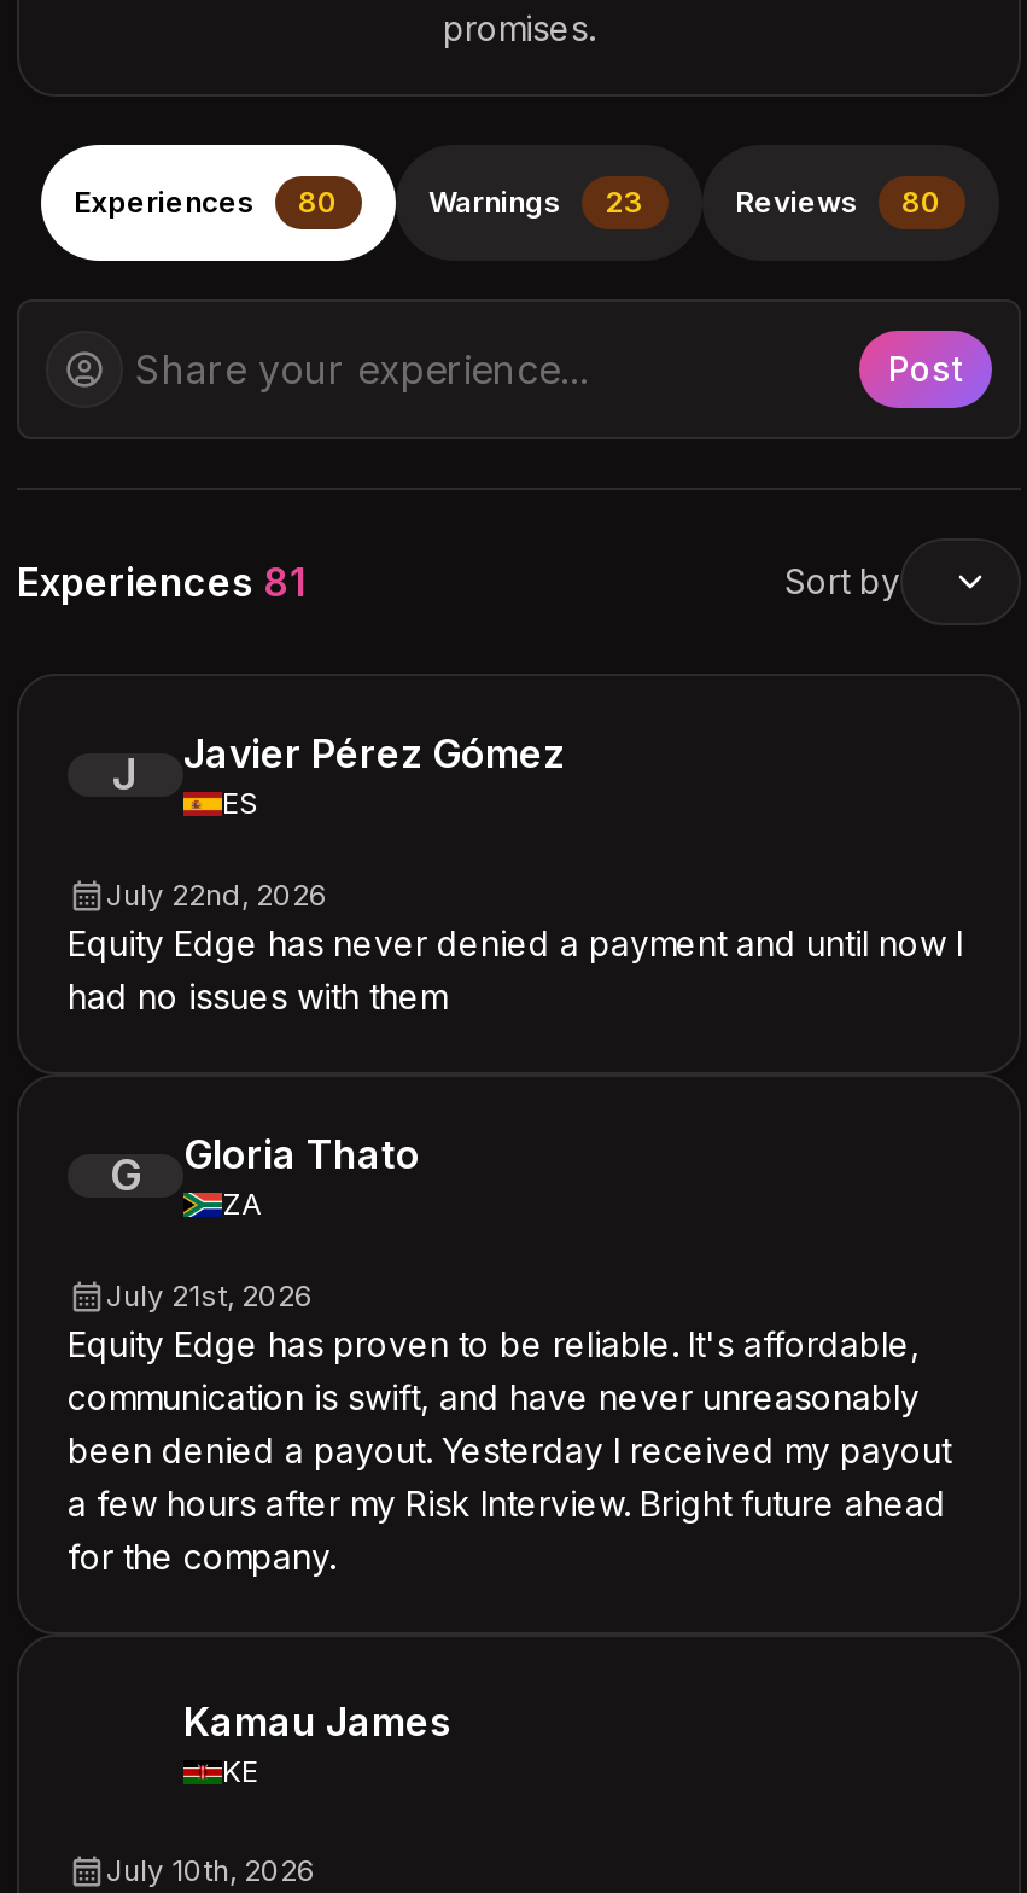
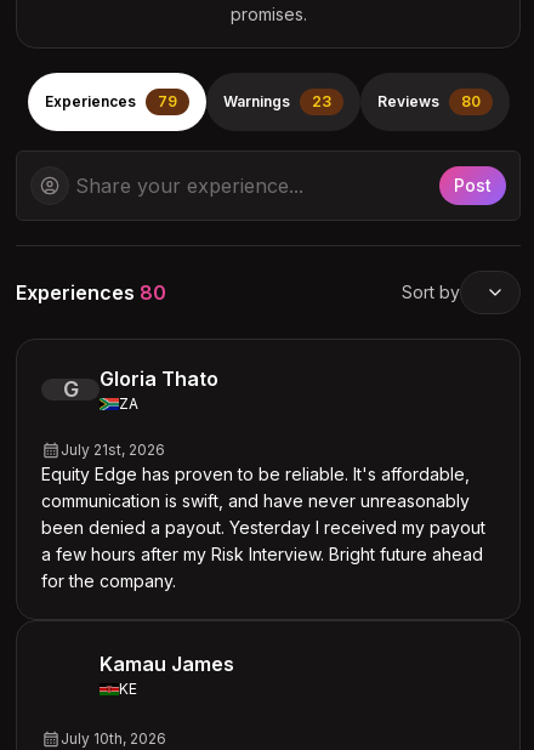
- Experiences 80
+ Experiences 79

- Experiences 81
+ Experiences 80

- J
- Javier Pérez Gómez
- ES
- July 22nd, 2026
- Equity Edge has never denied a payment and until now I
- had no issues with them
